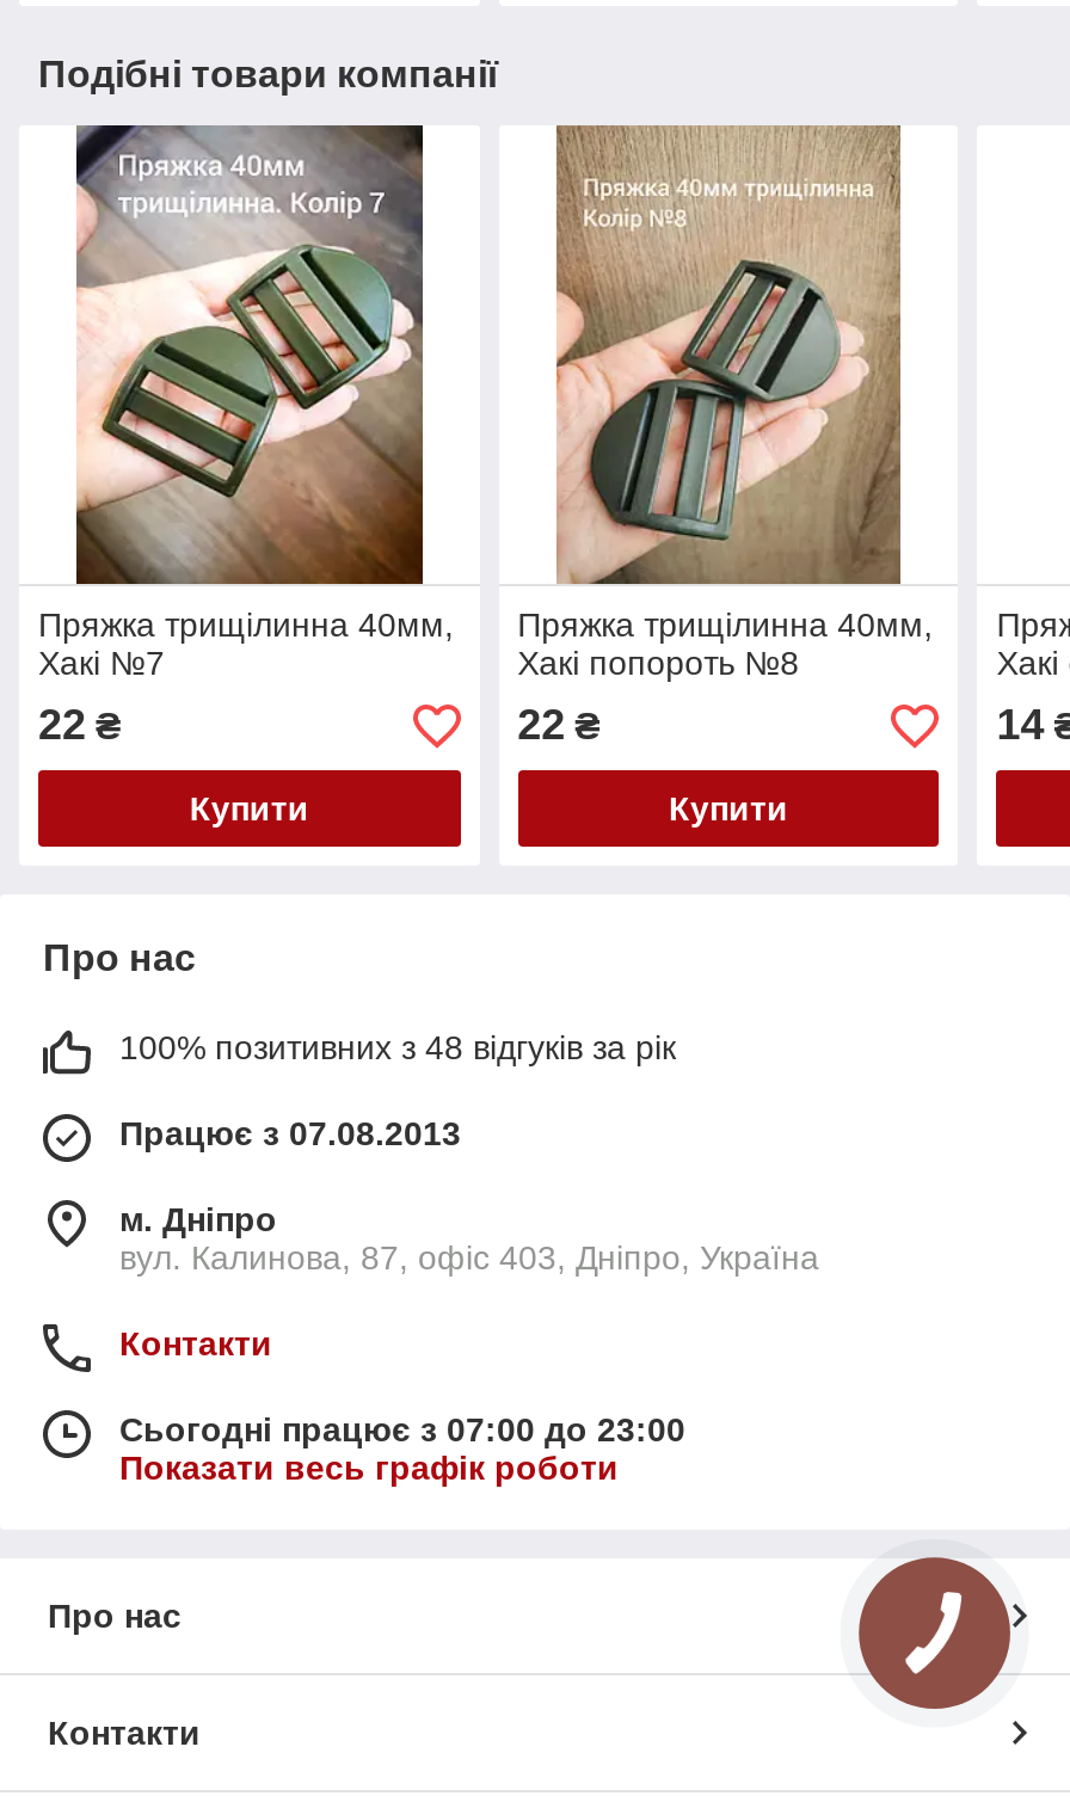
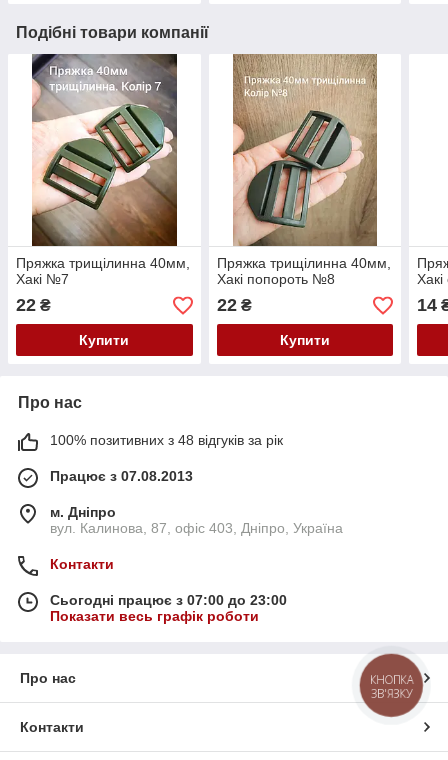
+ КНОПКА
+ ЗВ'ЯЗКУ
